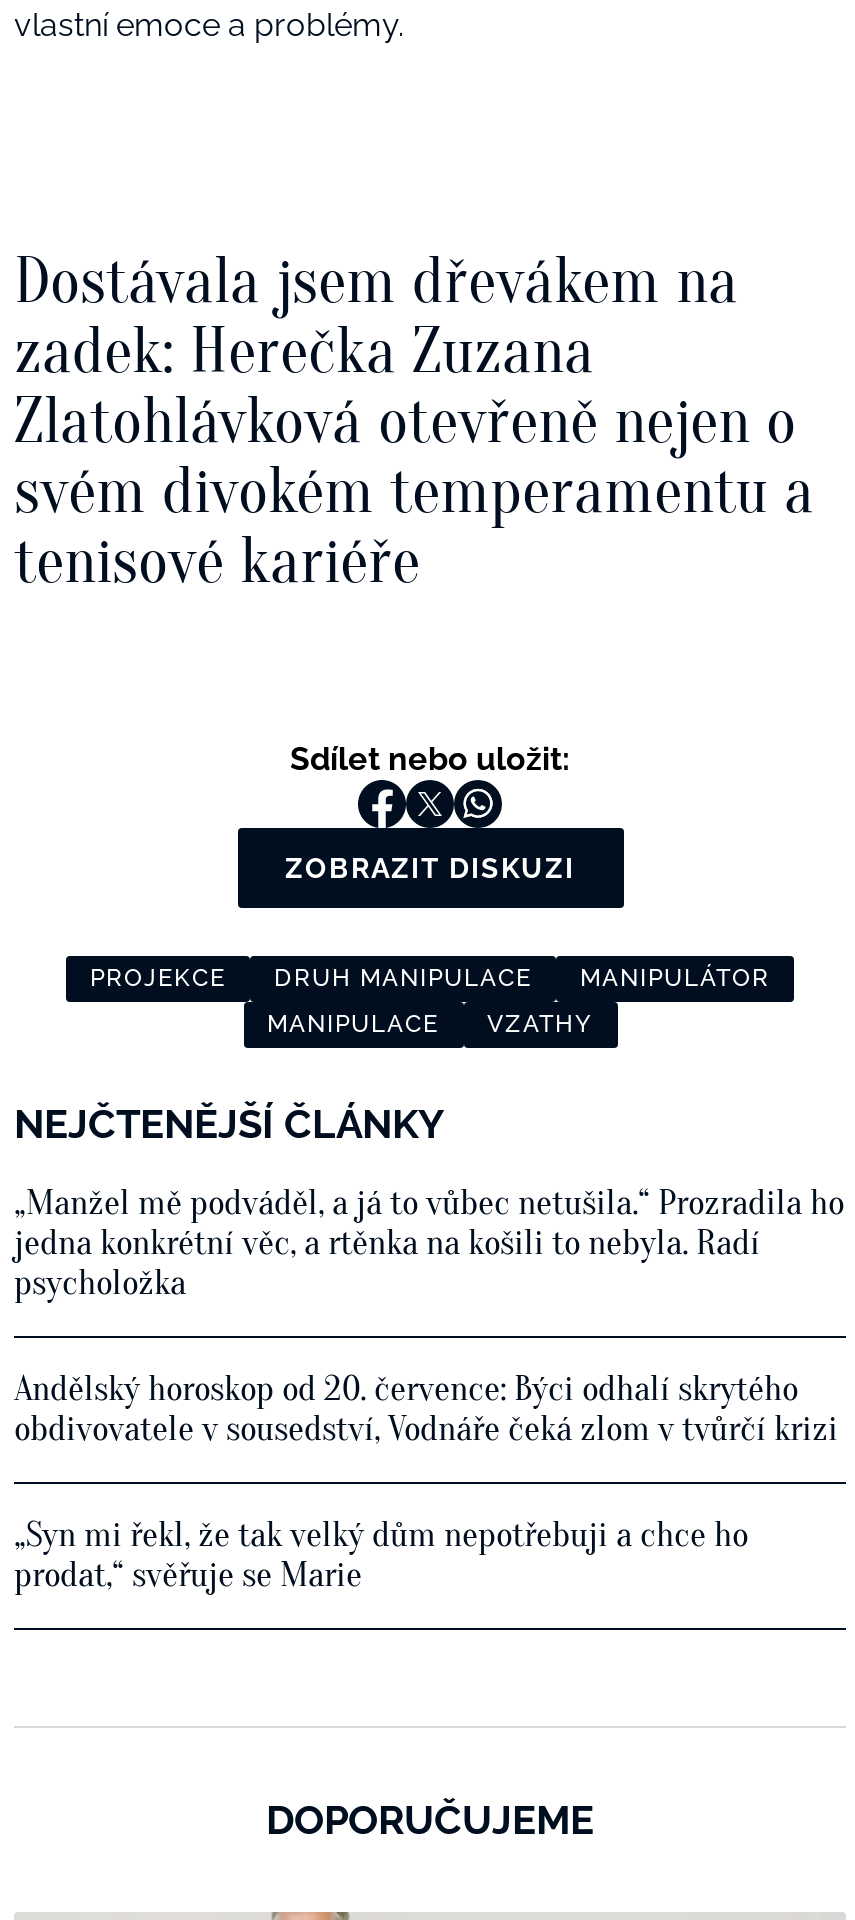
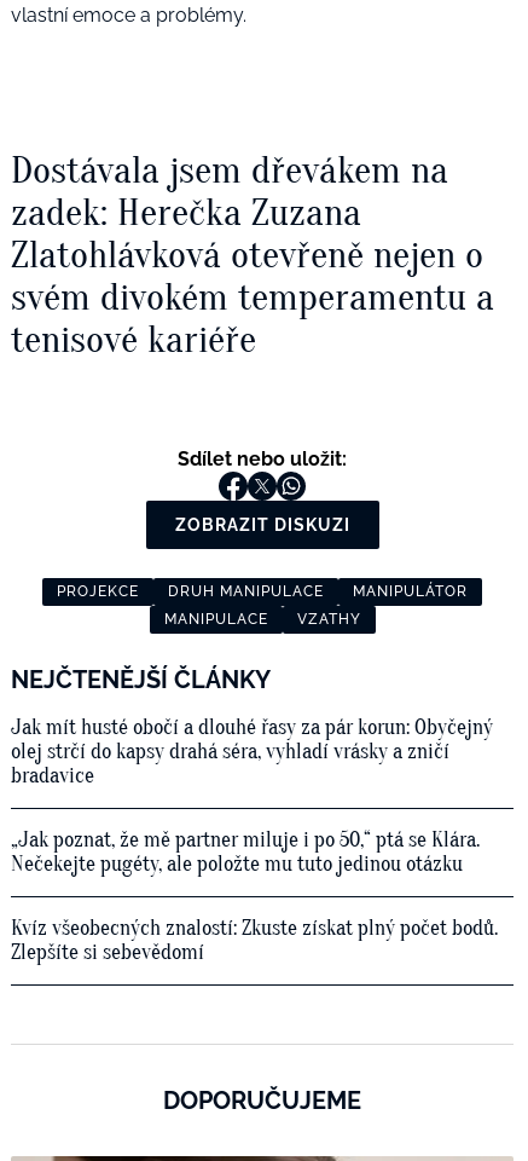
- „Manžel mě podváděl, a já to vůbec netušila.“ Prozradila ho
- jedna konkrétní věc, a rtěnka na košili to nebyla. Radí
- psycholožka
+ Jak mít husté obočí a dlouhé řasy za pár korun: Obyčejný
+ olej strčí do kapsy drahá séra, vyhladí vrásky a zničí
+ bradavice

- Andělský horoskop od 20. července: Býci odhalí skrytého
- obdivovatele v sousedství, Vodnáře čeká zlom v tvůrčí krizi
+ „Jak poznat, že mě partner miluje i po 50,“ ptá se Klára.
+ Nečekejte pugéty, ale položte mu tuto jedinou otázku

- „Syn mi řekl, že tak velký dům nepotřebuji a chce ho
- prodat,“ svěřuje se Marie
+ Kvíz všeobecných znalostí: Zkuste získat plný počet bodů.
+ Zlepšíte si sebevědomí
